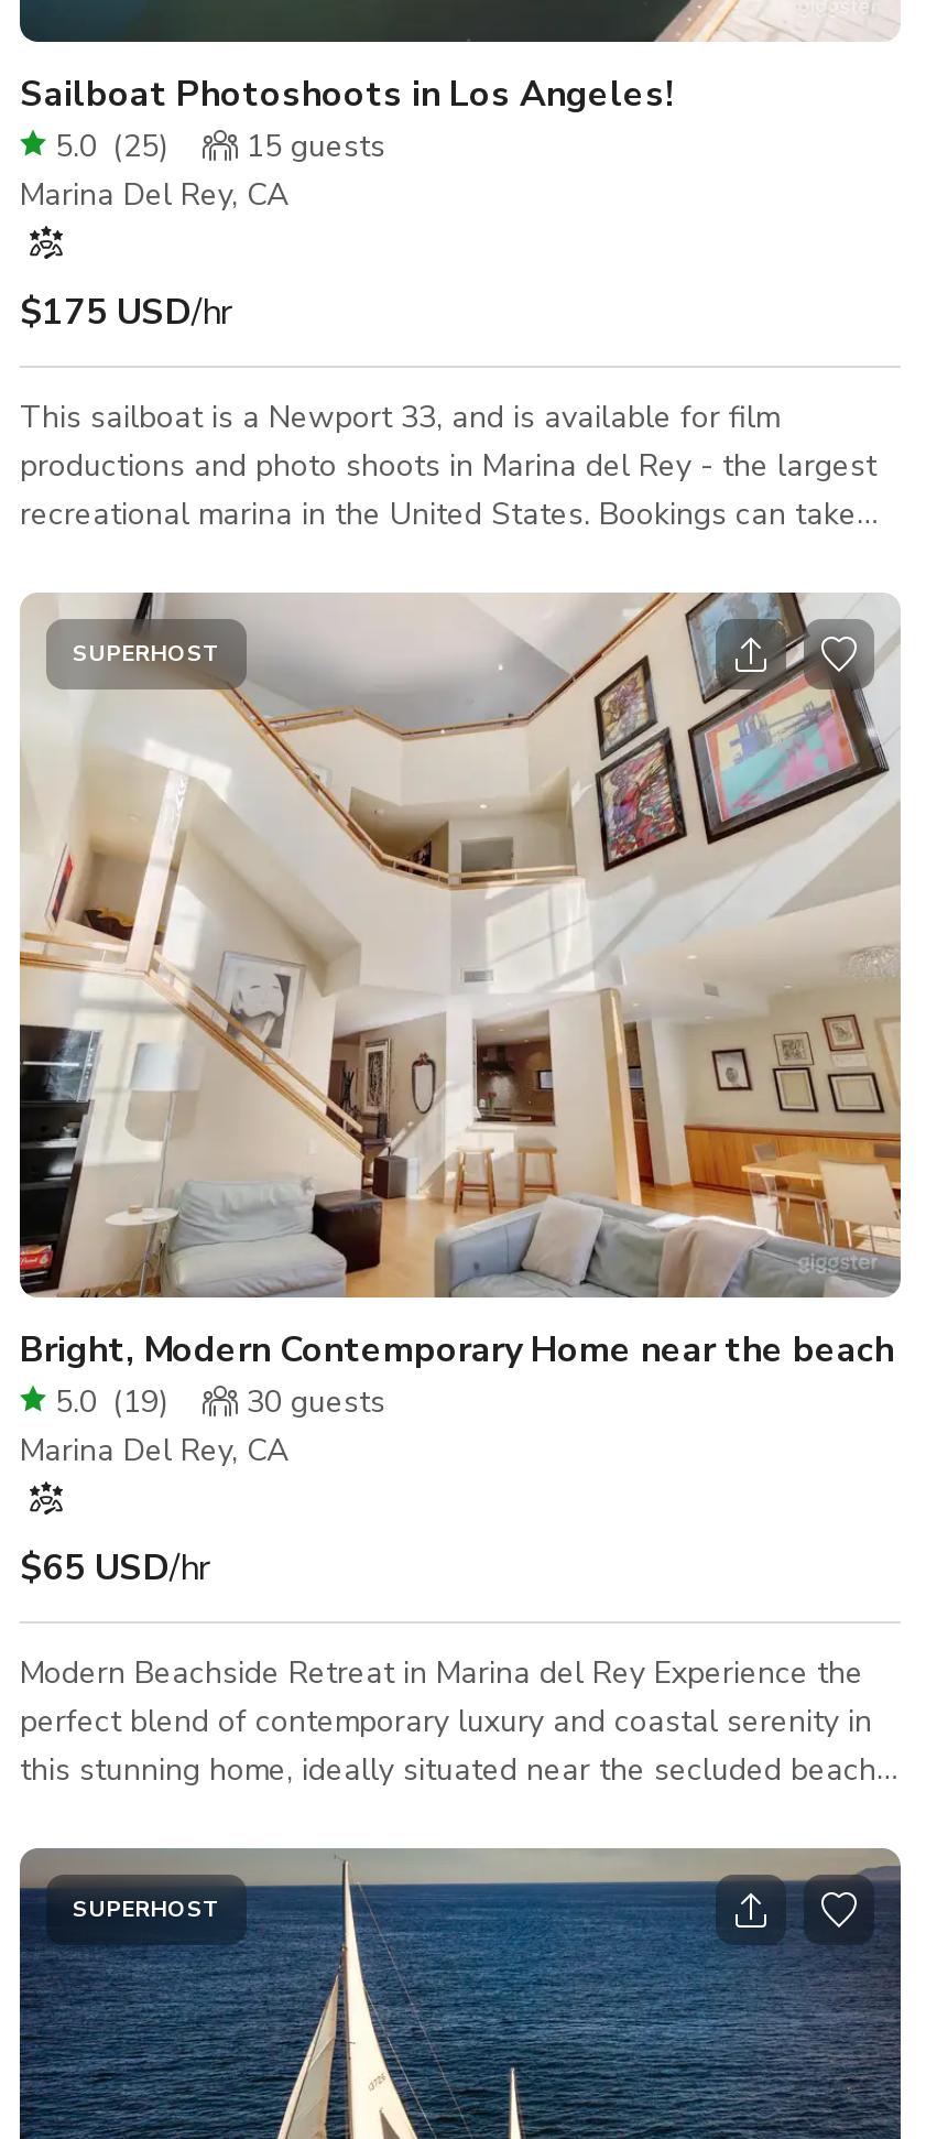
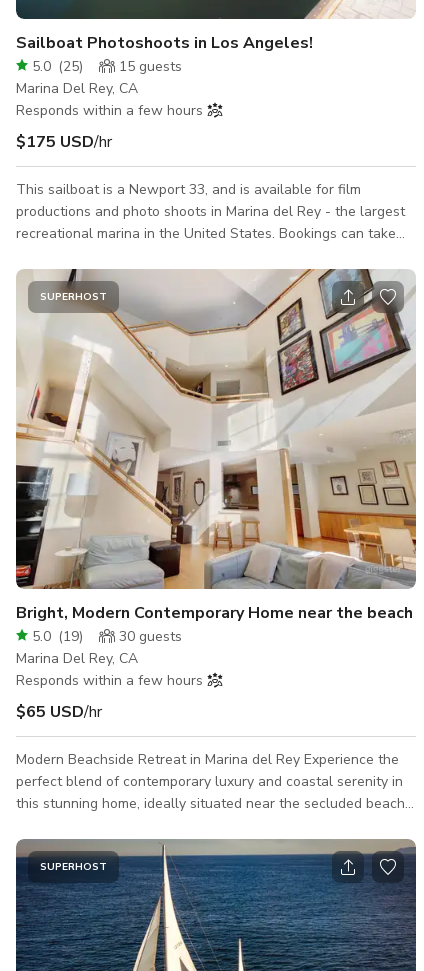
+ Responds within a few hours

+ Responds within a few hours
